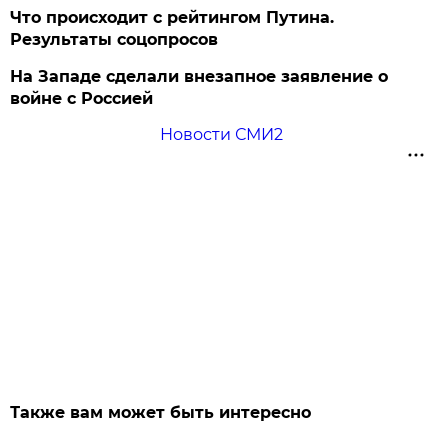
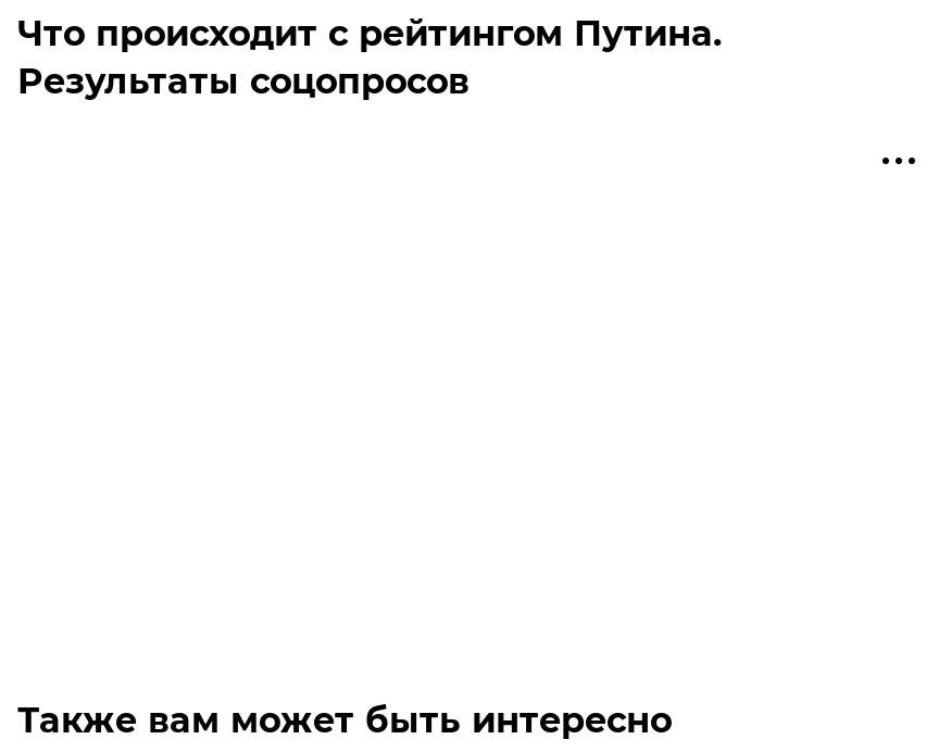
- На Западе сделали внезапное заявление о
- войне с Россией
- Новости СМИ2
